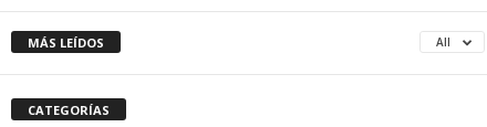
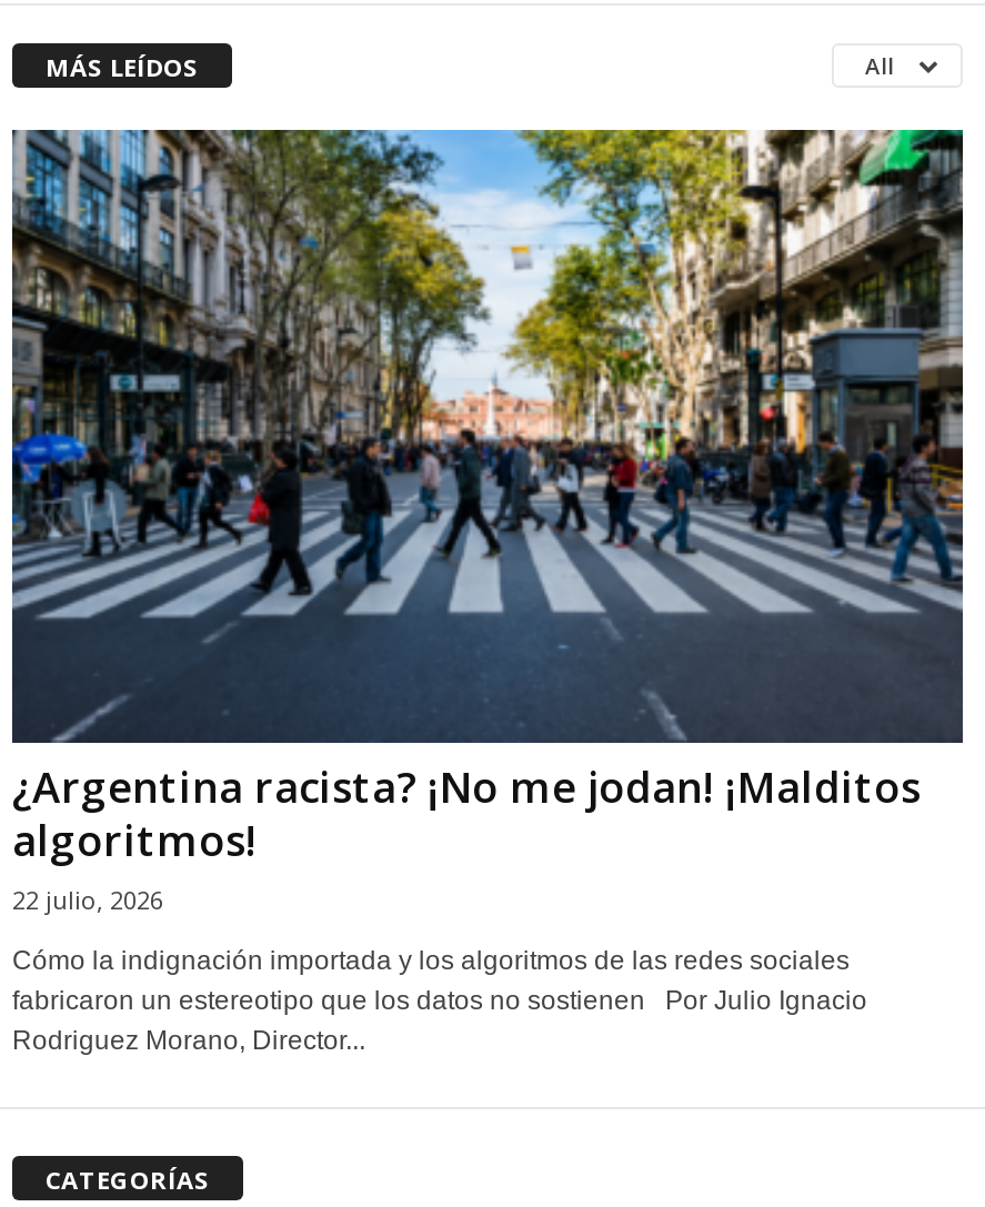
+ [image]
+ ¿Argentina racista? ¡No me jodan! ¡Malditos
+ algoritmos!
+ 22 julio, 2026
+ Cómo la indignación importada y los algoritmos de las redes sociales
+ fabricaron un estereotipo que los datos no sostienen Por Julio Ignacio
+ Rodriguez Morano, Director...
